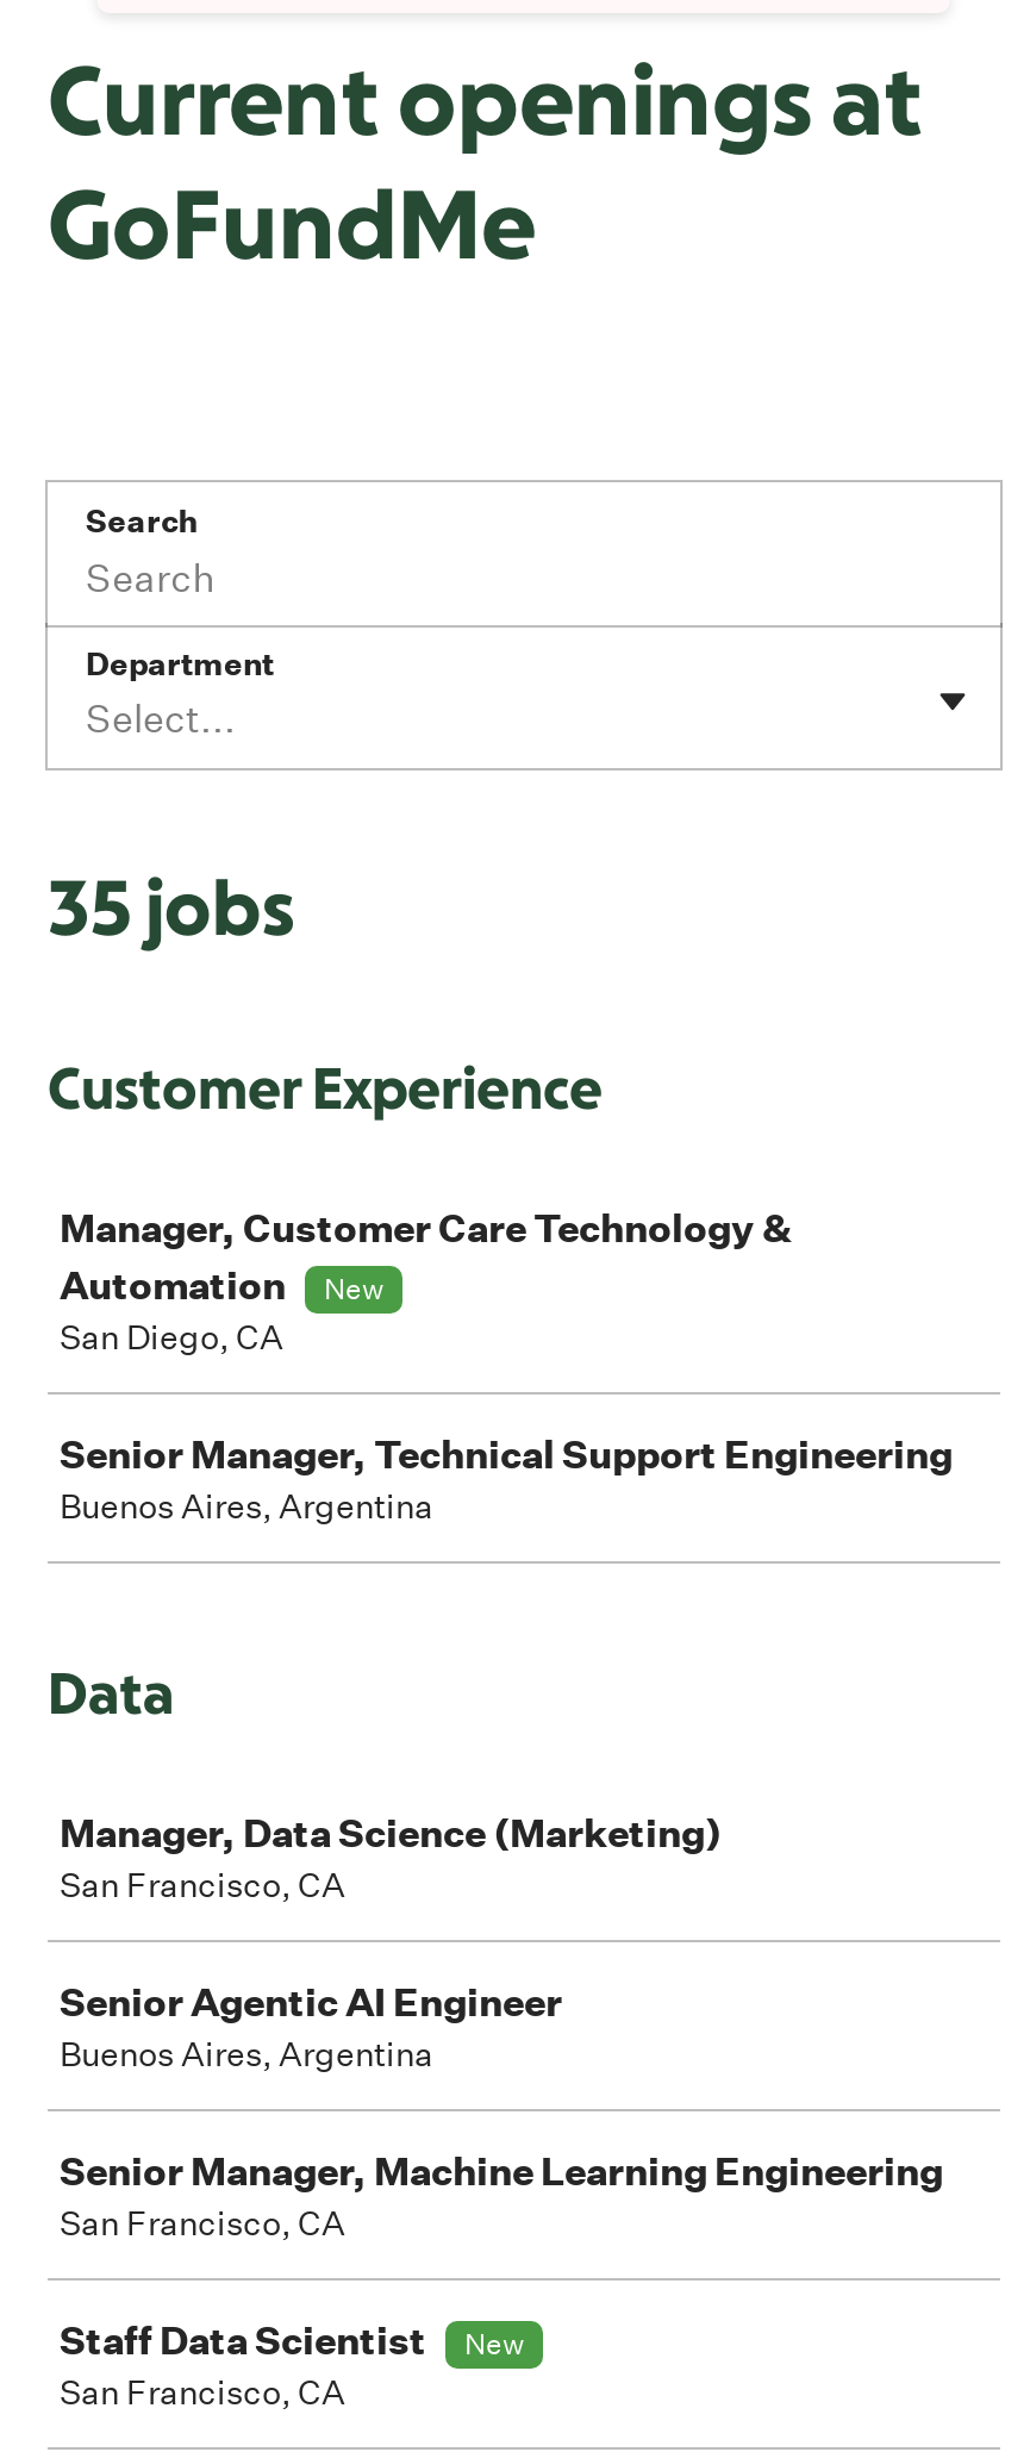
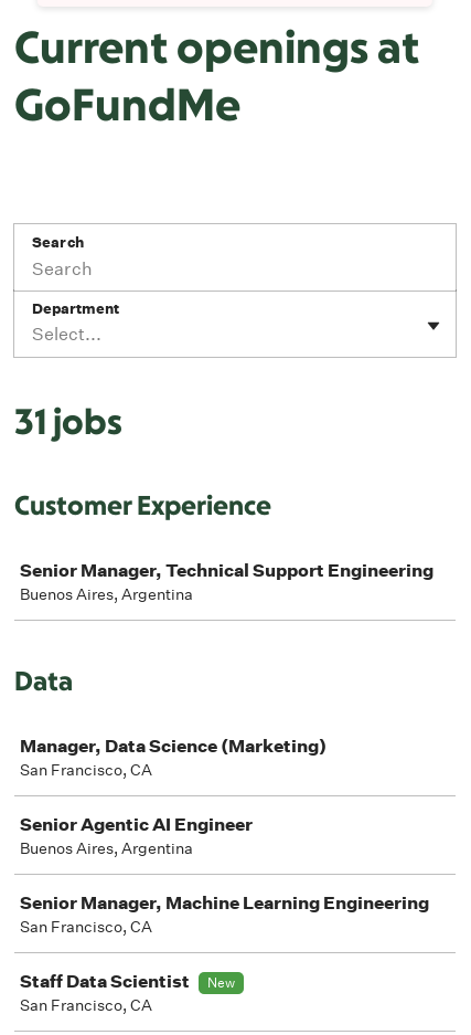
- 35 jobs
+ 31 jobs

- Manager, Customer Care Technology &
- Automation
- New
- San Diego, CA
